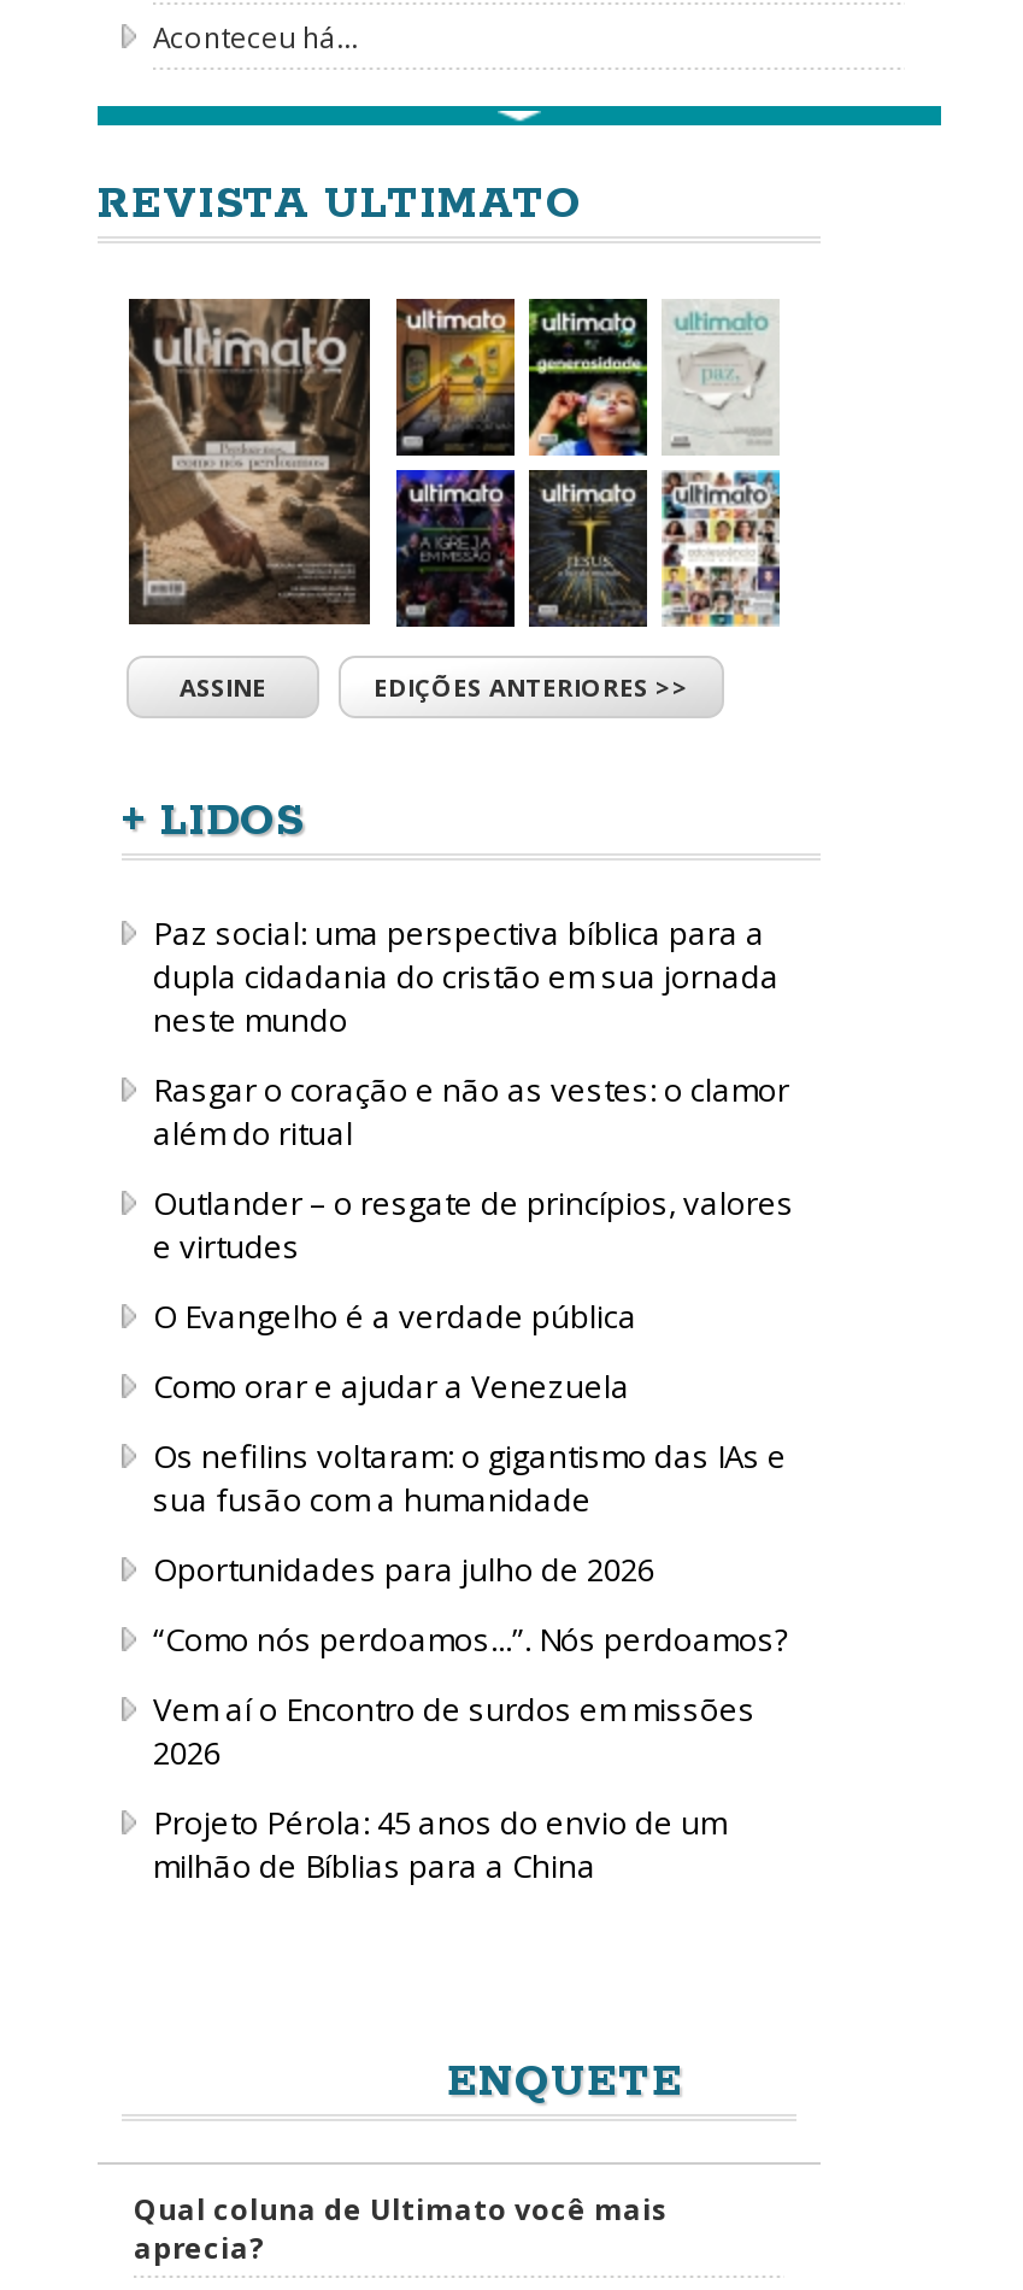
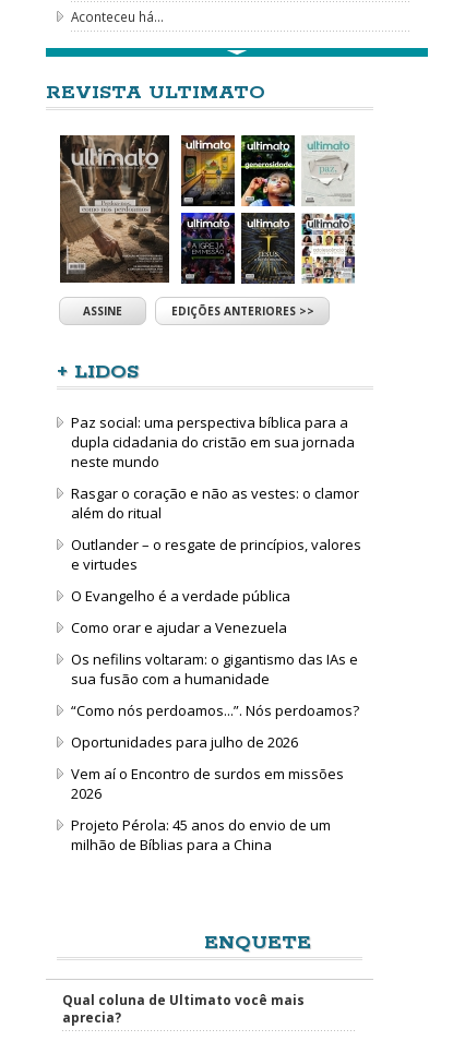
moved down: Oportunidades para julho de 2026

moved up: “Como nós perdoamos...”. Nós perdoamos?
